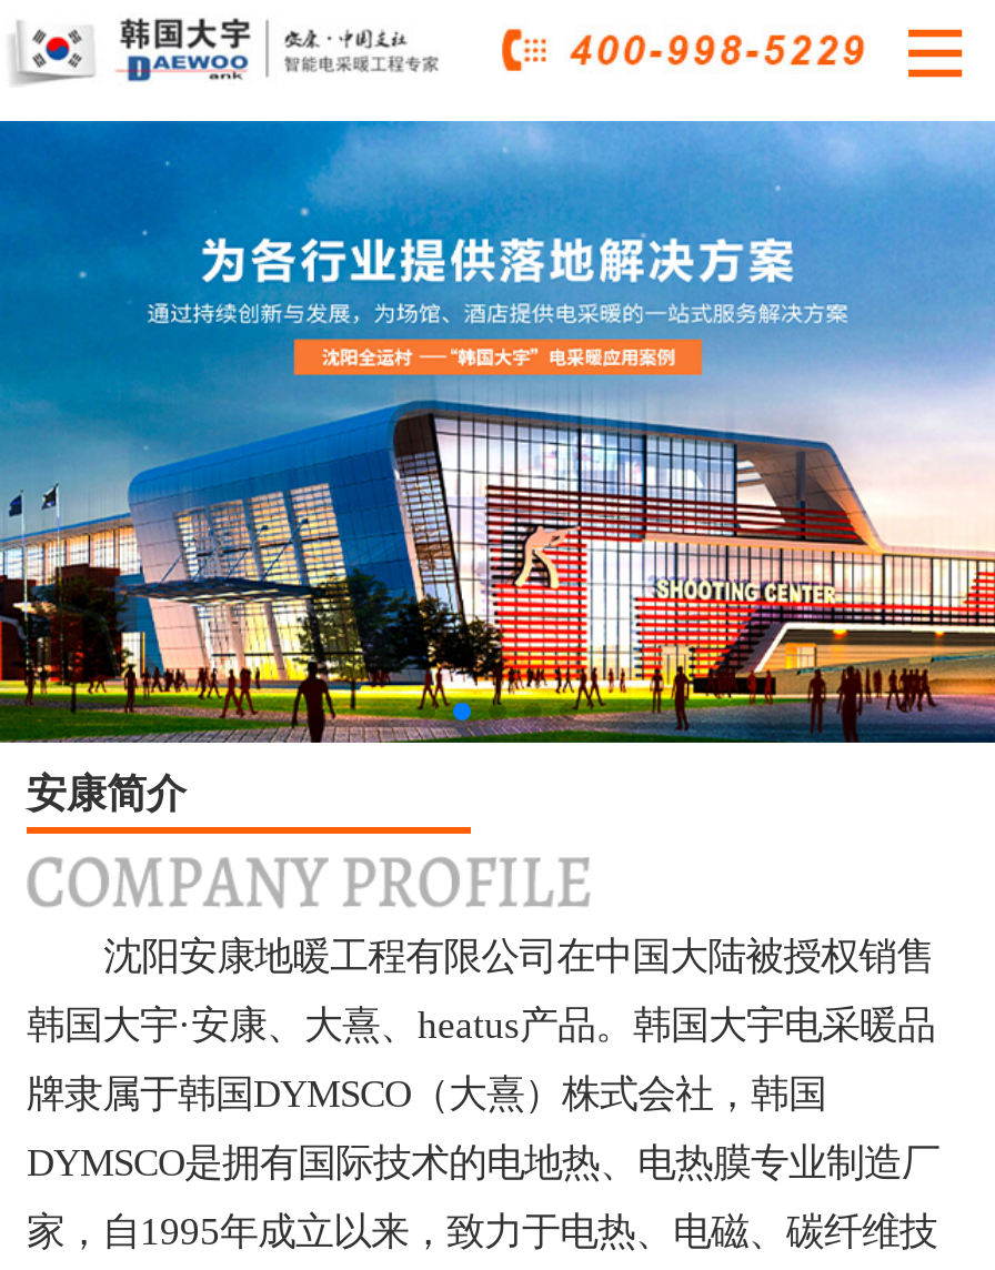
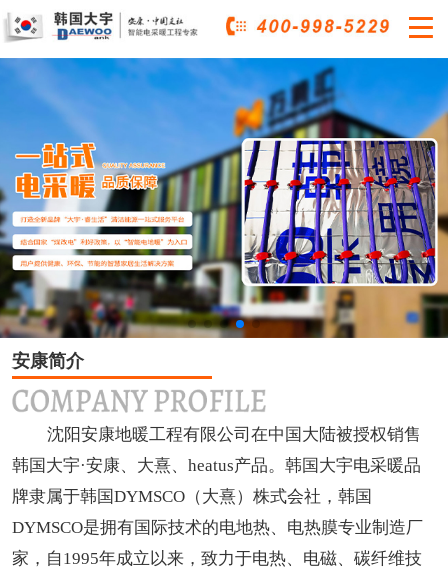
- [image]
+ [image]
